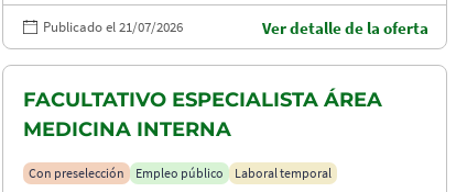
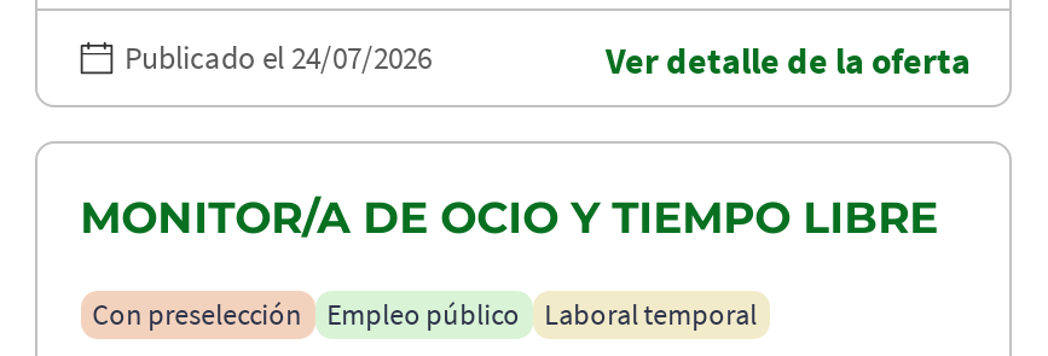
- Publicado el 21/07/2026
+ Publicado el 24/07/2026

- FACULTATIVO ESPECIALISTA ÁREA
- MEDICINA INTERNA
+ MONITOR/A DE OCIO Y TIEMPO LIBRE
